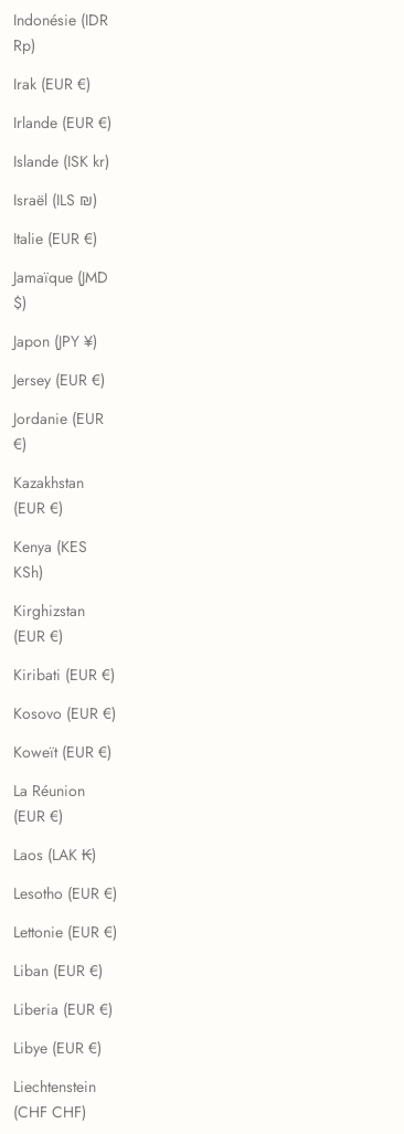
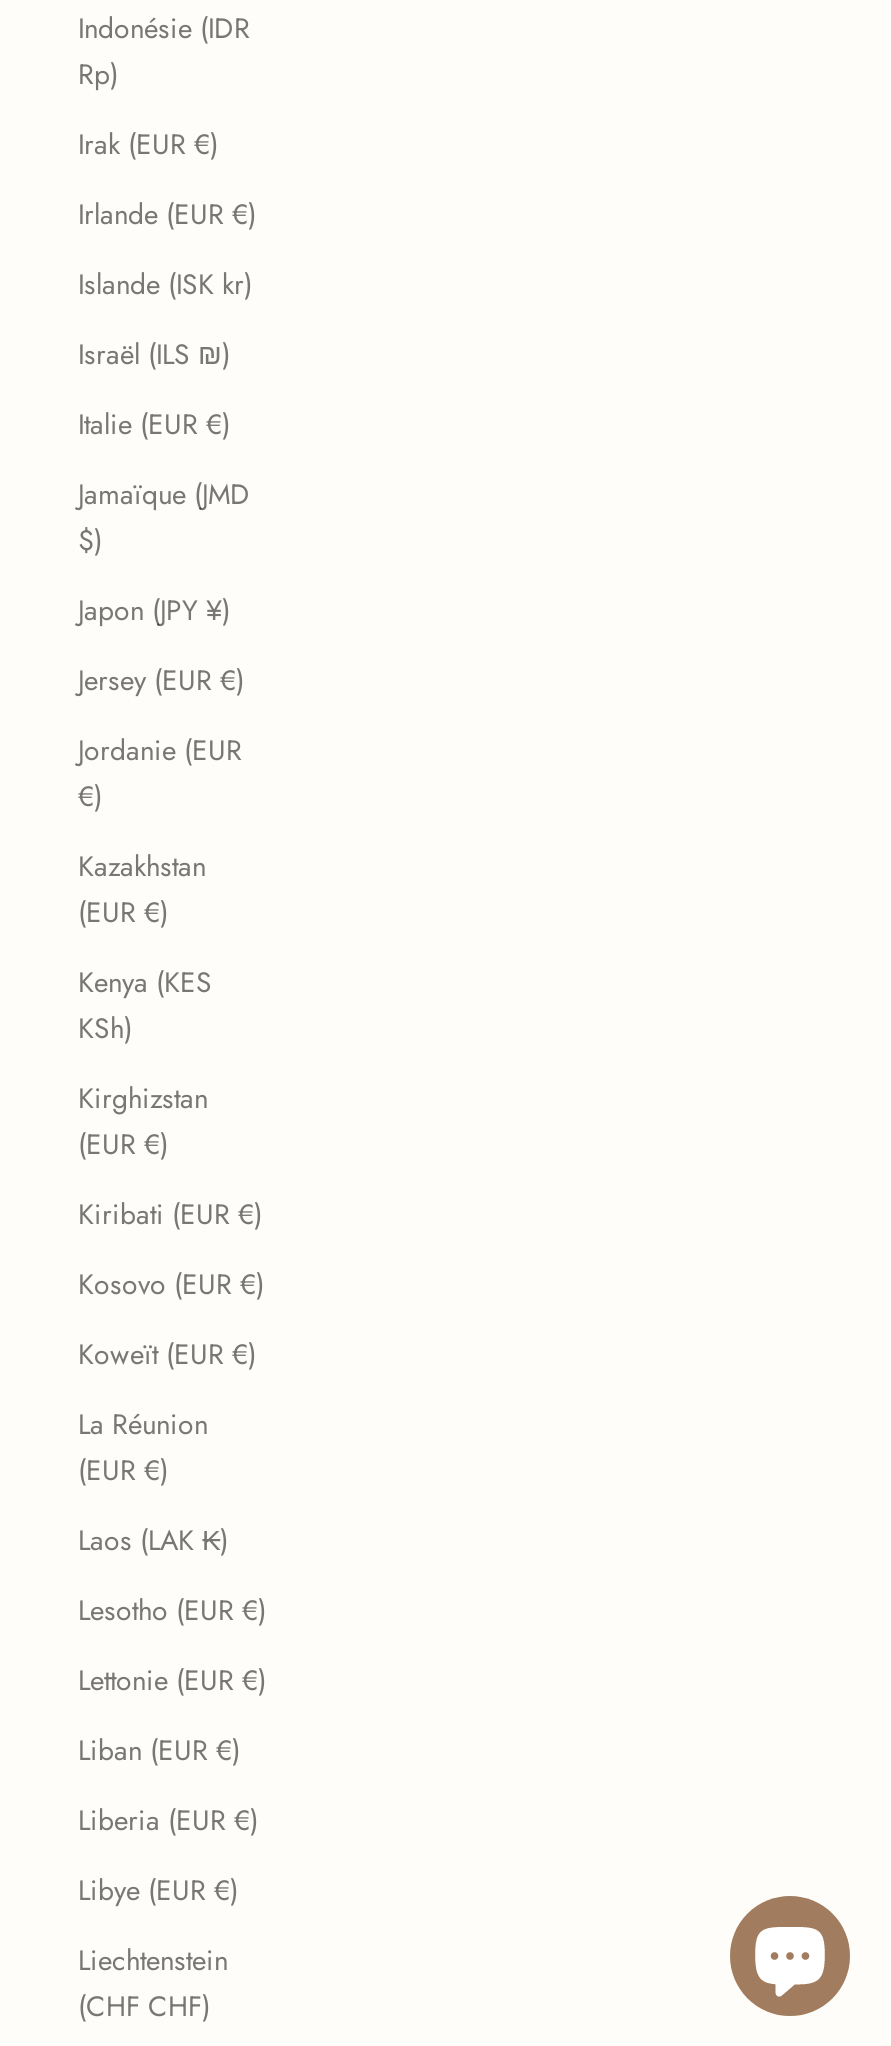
+ [image]
